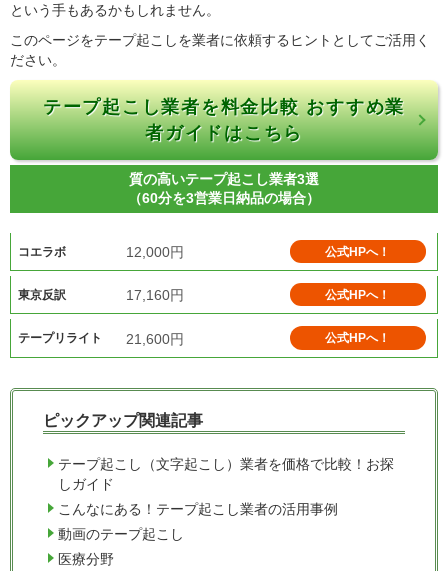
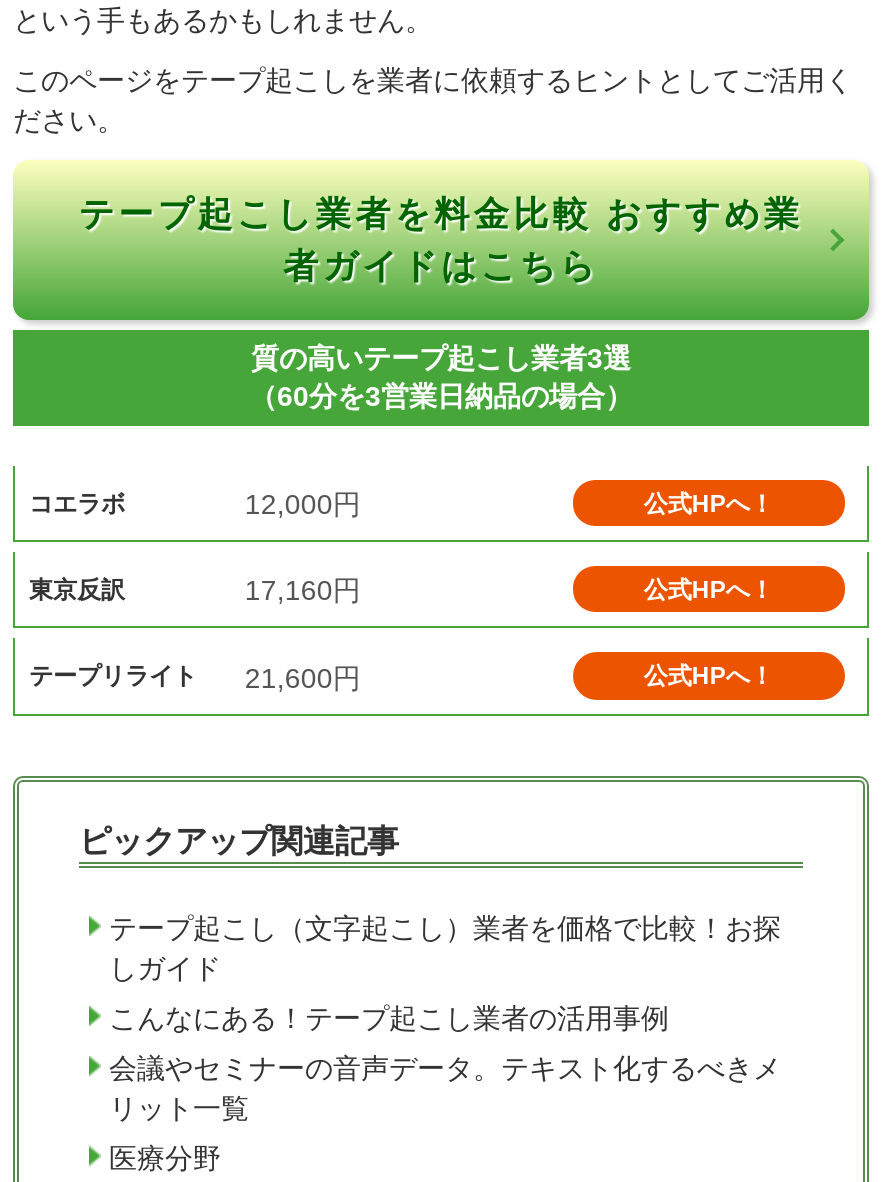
- 動画のテープ起こし
+ 会議やセミナーの音声データ。テキスト化するべきメ
+ リット一覧
